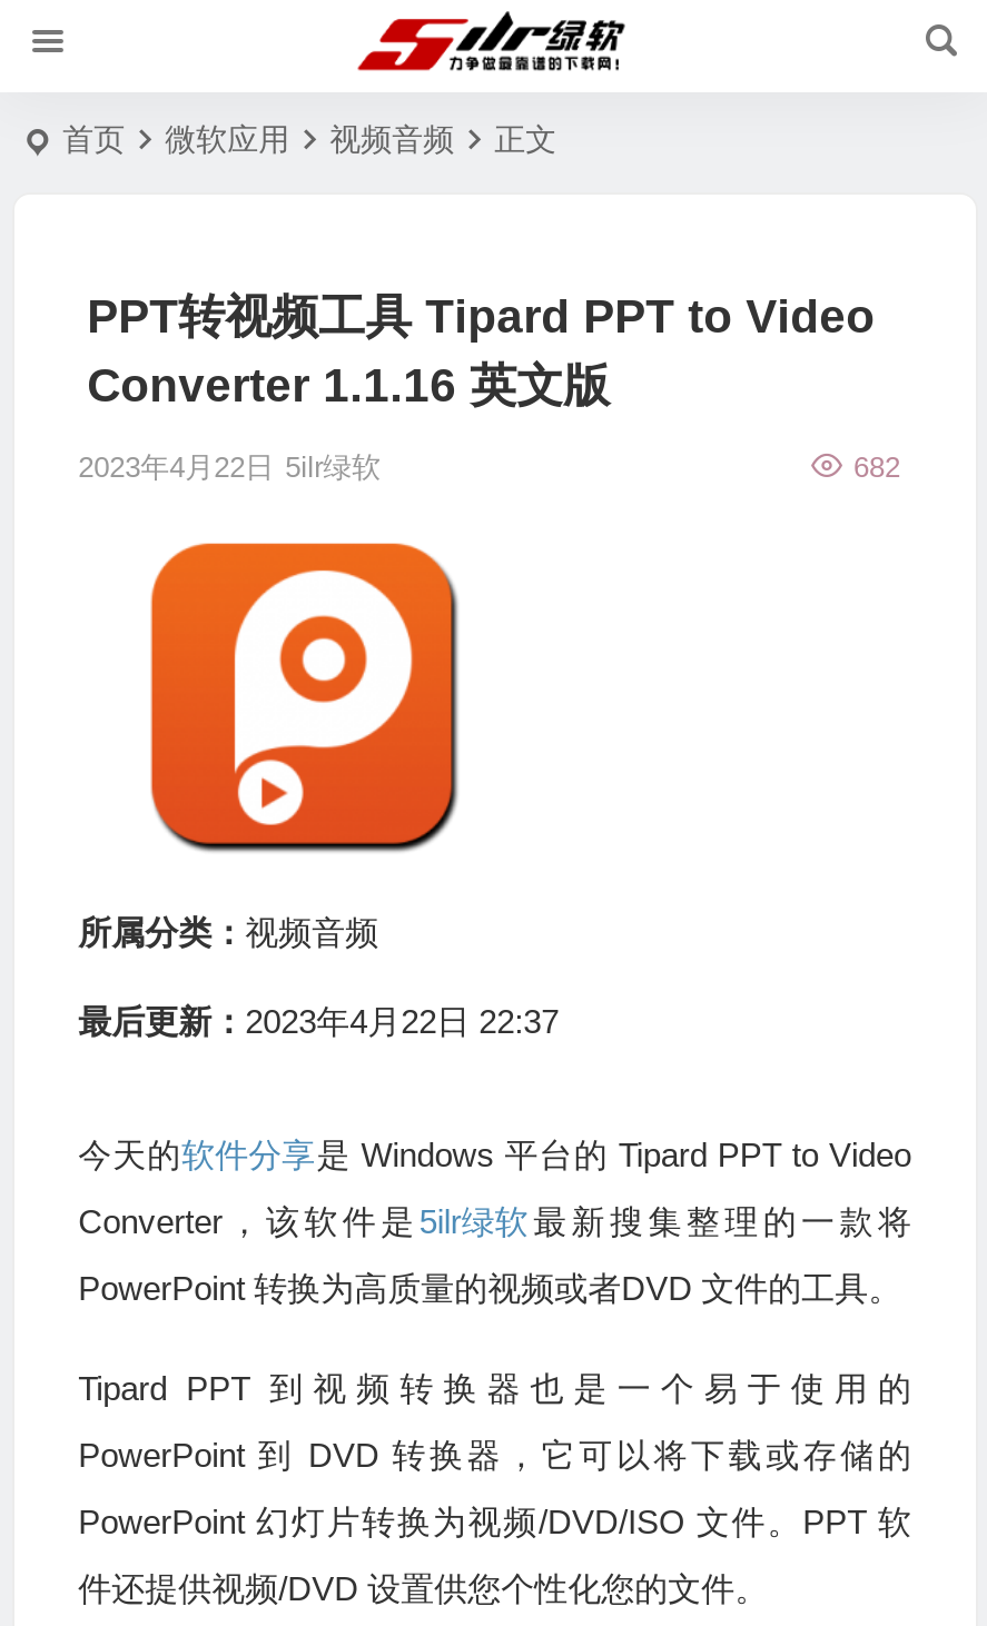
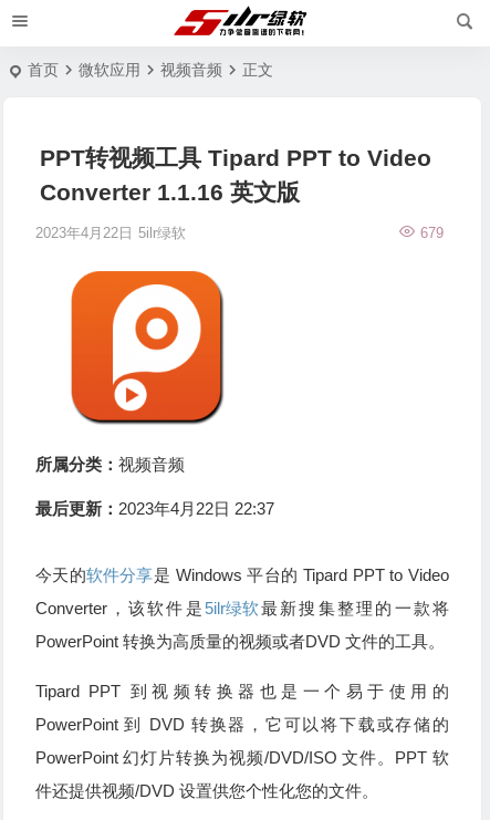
- 682
+ 679
